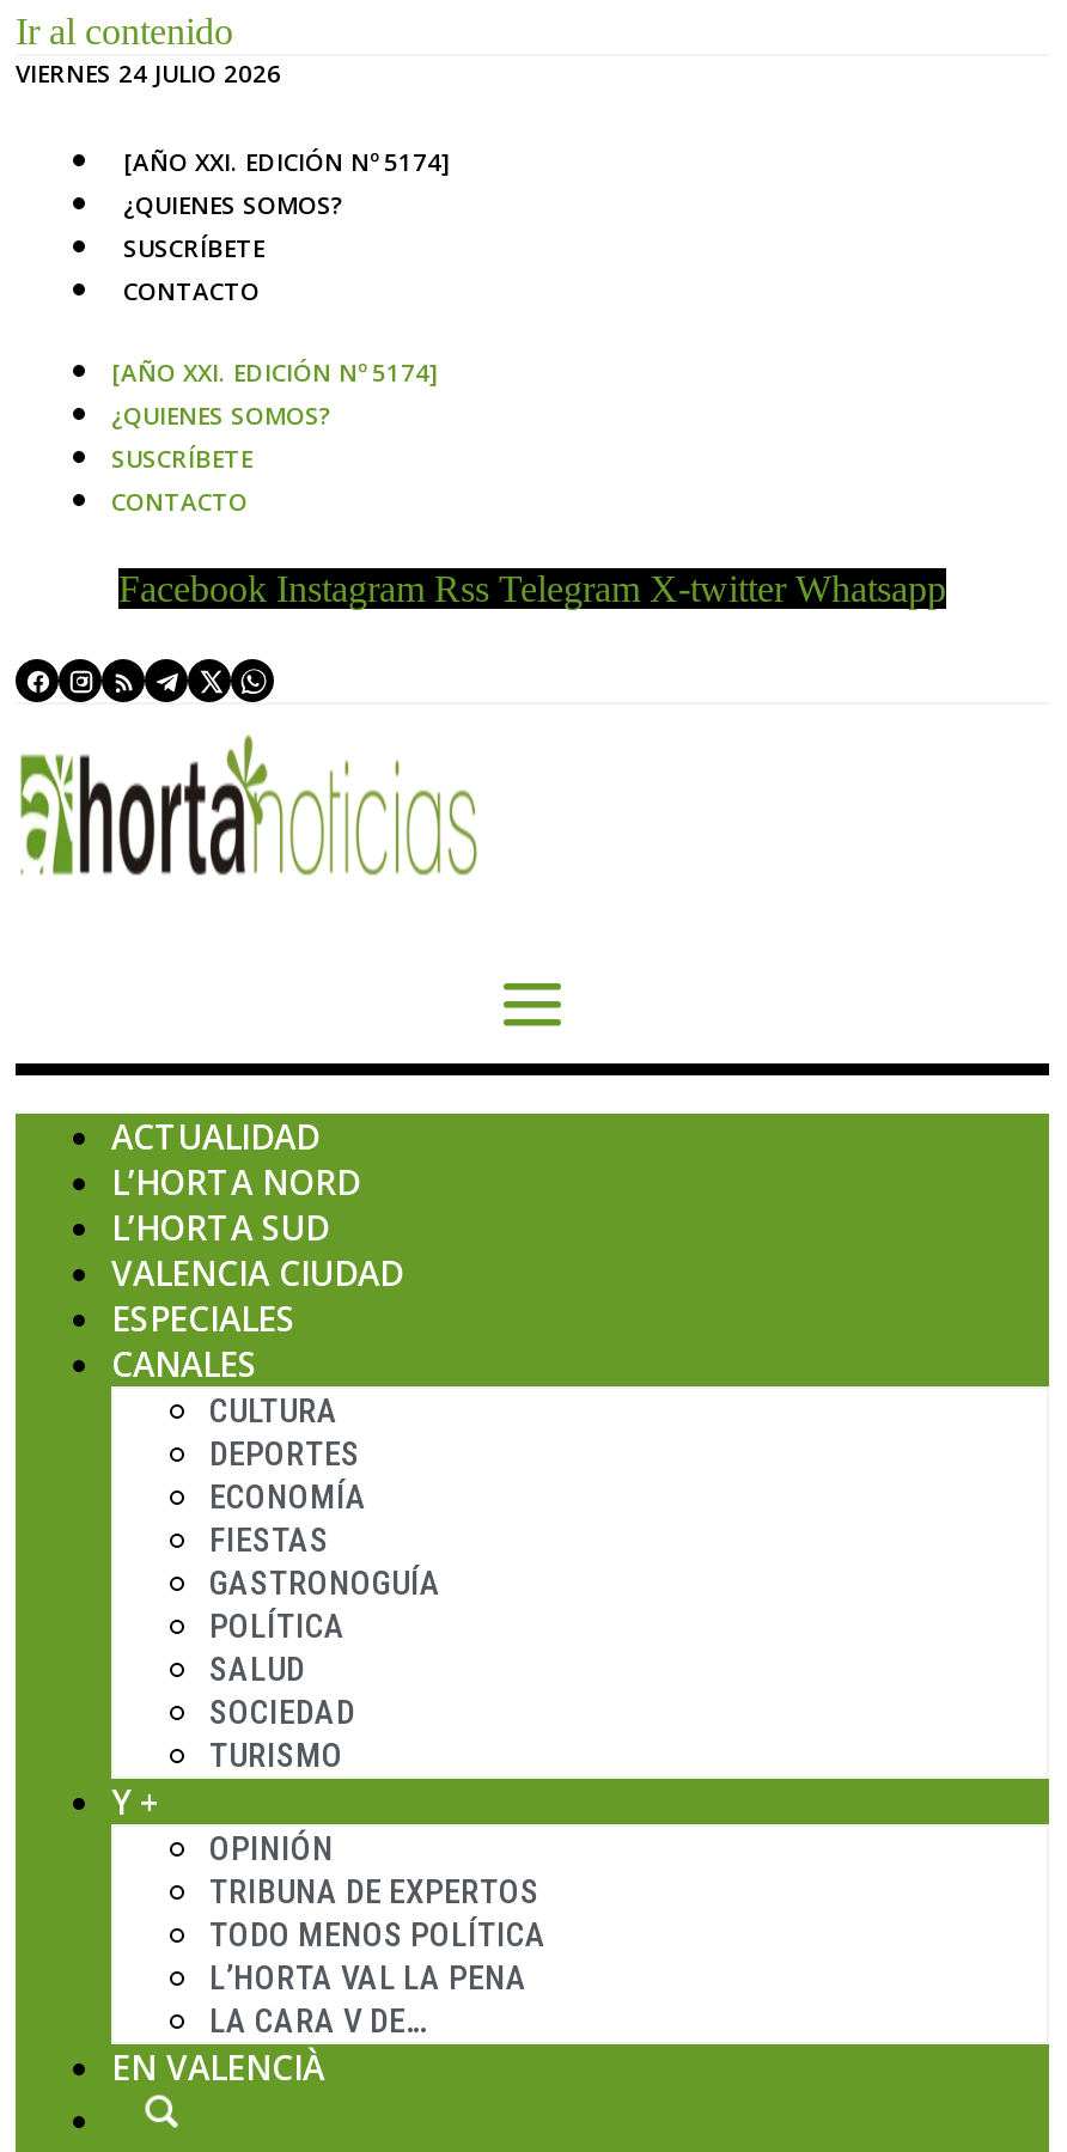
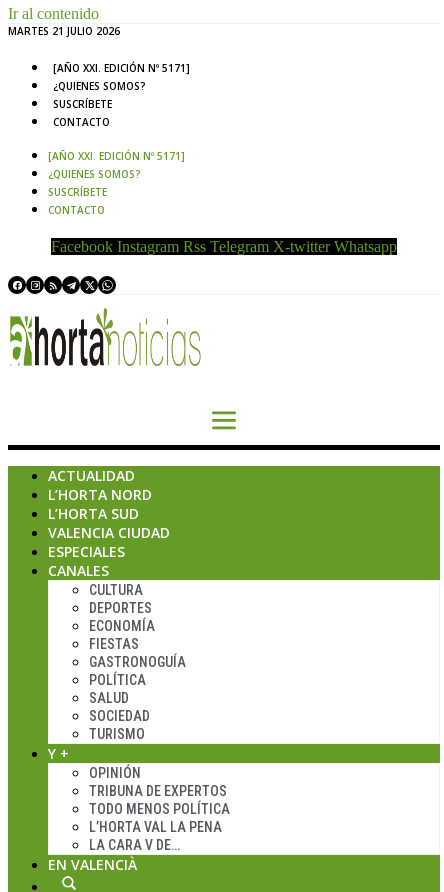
- VIERNES 24 JULIO 2026
+ MARTES 21 JULIO 2026

- [AÑO XXI. EDICIÓN Nº 5174]
+ [AÑO XXI. EDICIÓN Nº 5171]

- [AÑO XXI. EDICIÓN Nº 5174]
+ [AÑO XXI. EDICIÓN Nº 5171]
